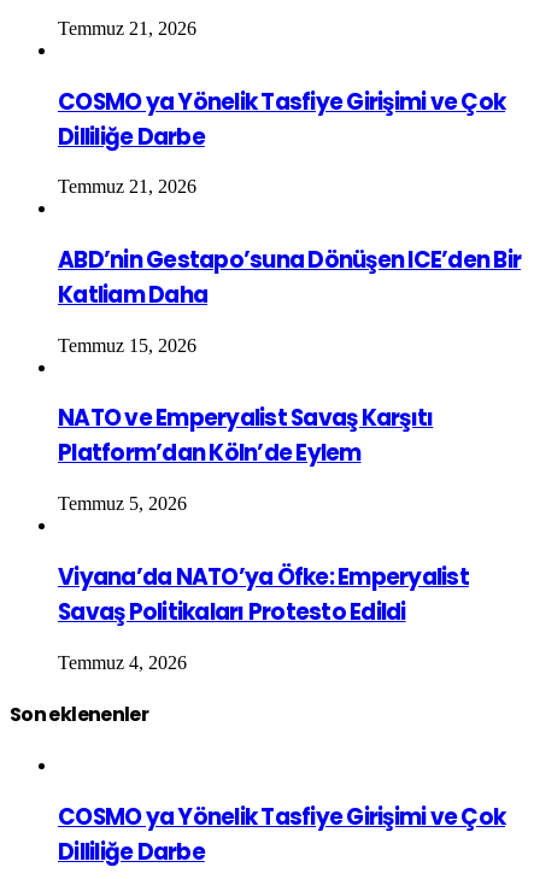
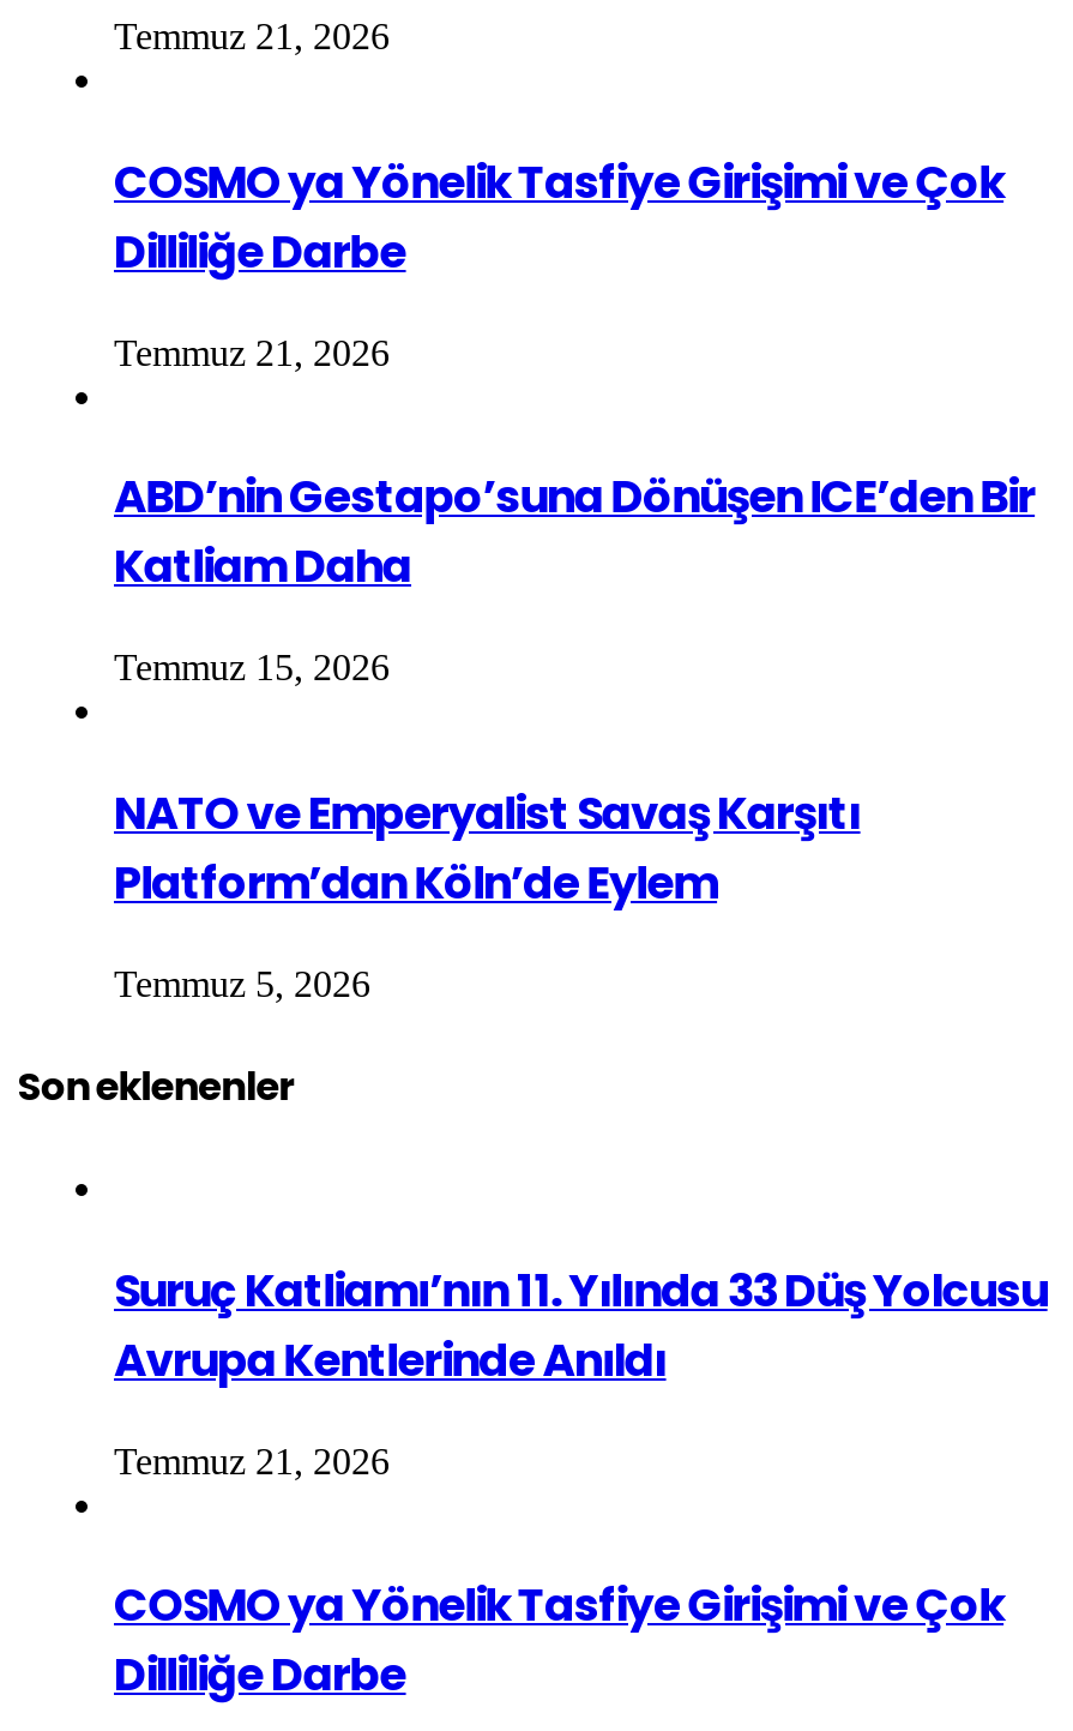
- Viyana’da NATO’ya Öfke: Emperyalist
- Savaş Politikaları Protesto Edildi
- Temmuz 4, 2026

moved up: Son eklenenler

+ Suruç Katliamı’nın 11. Yılında 33 Düş Yolcusu
+ Avrupa Kentlerinde Anıldı
+ Temmuz 21, 2026
